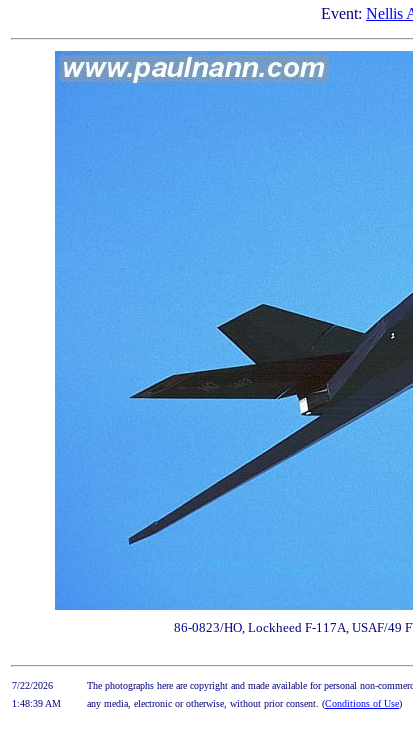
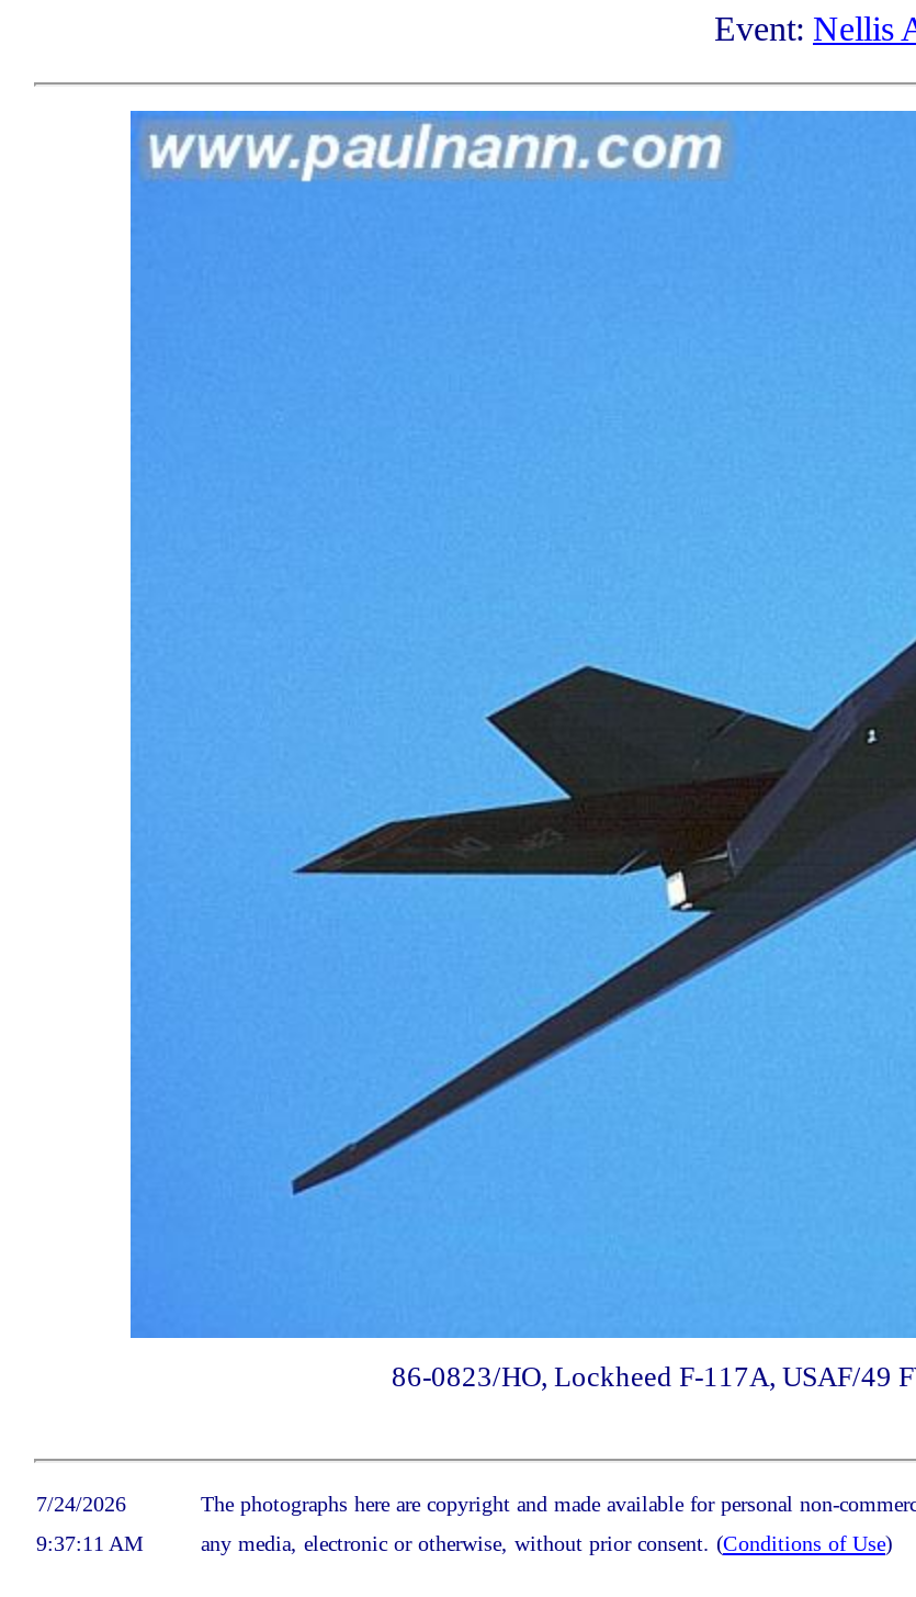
- 7/22/2026
+ 7/24/2026

- 1:48:39 AM
+ 9:37:11 AM
